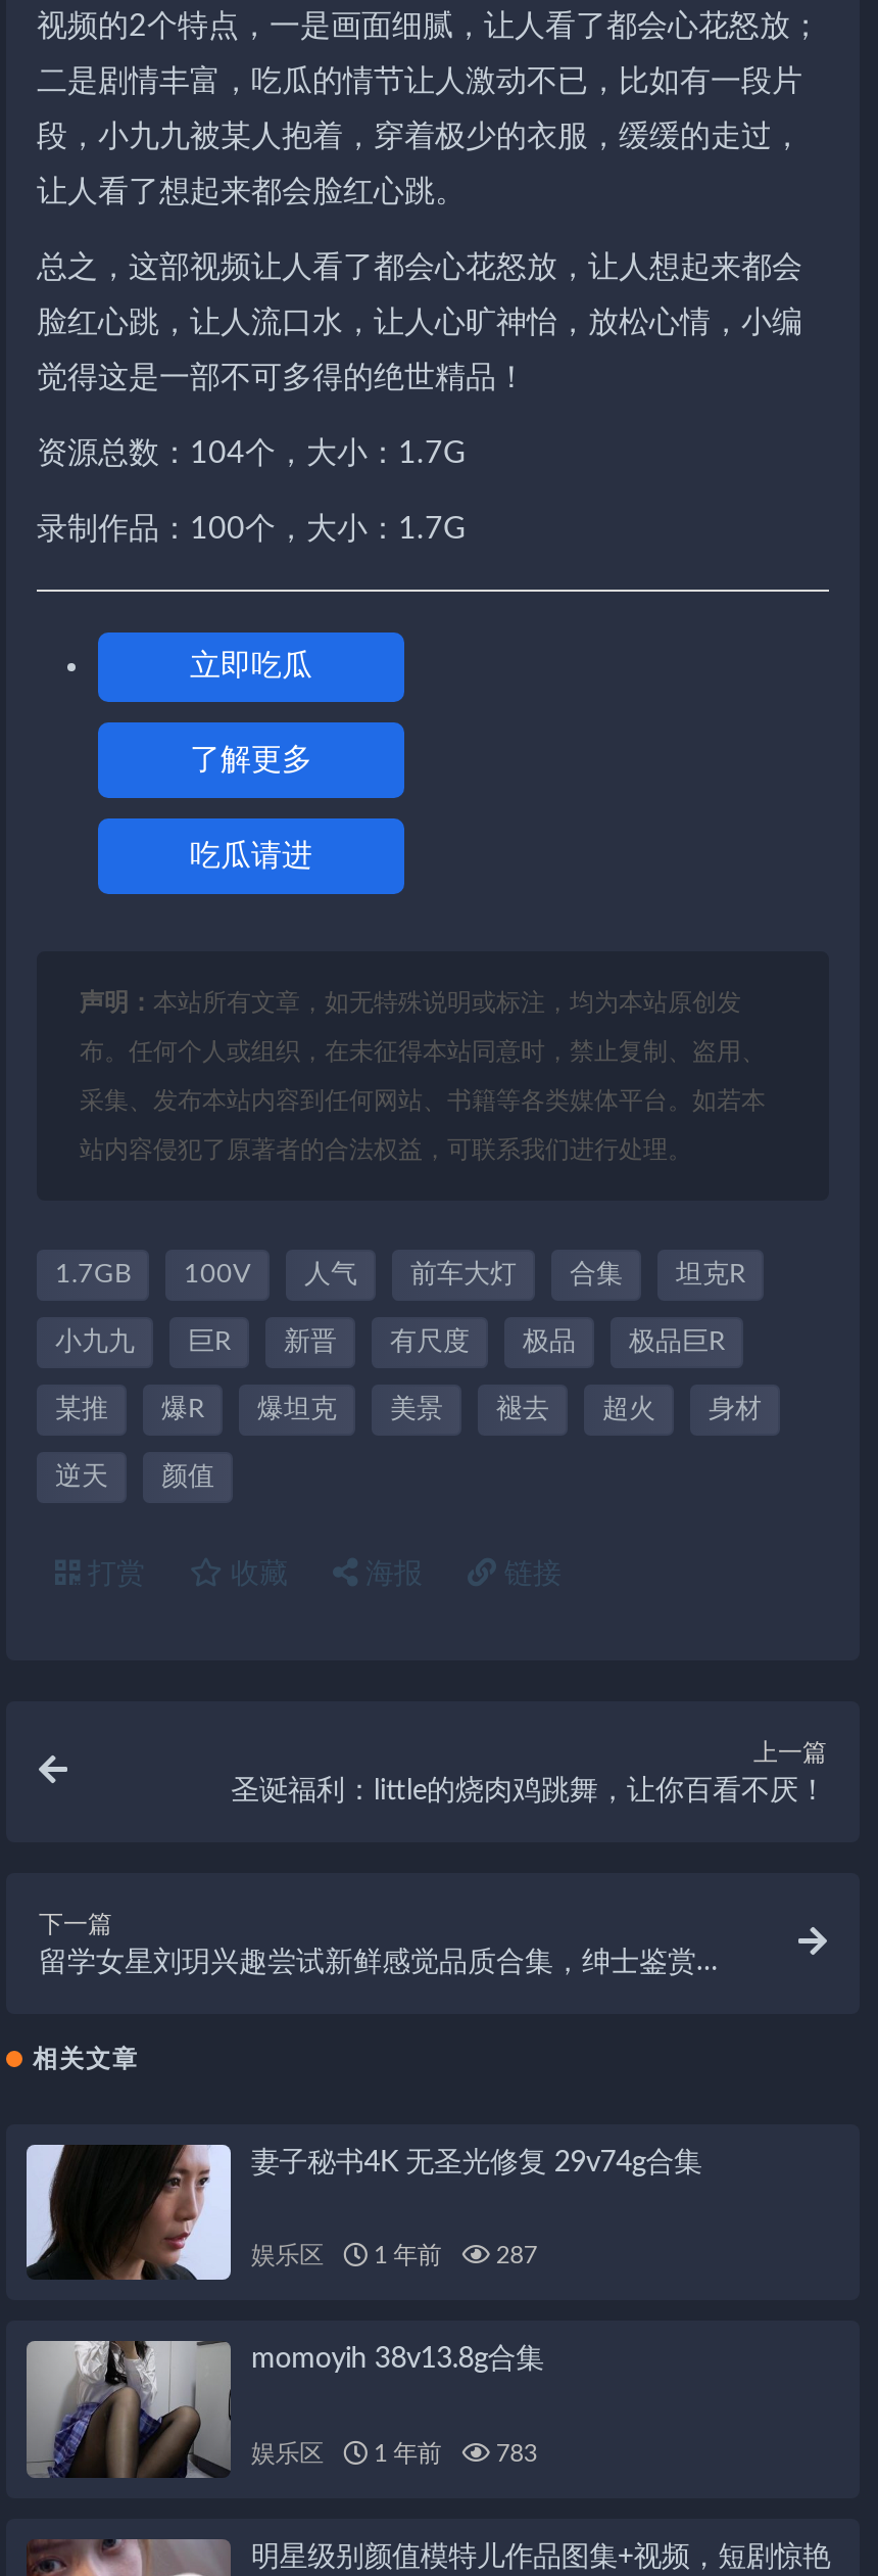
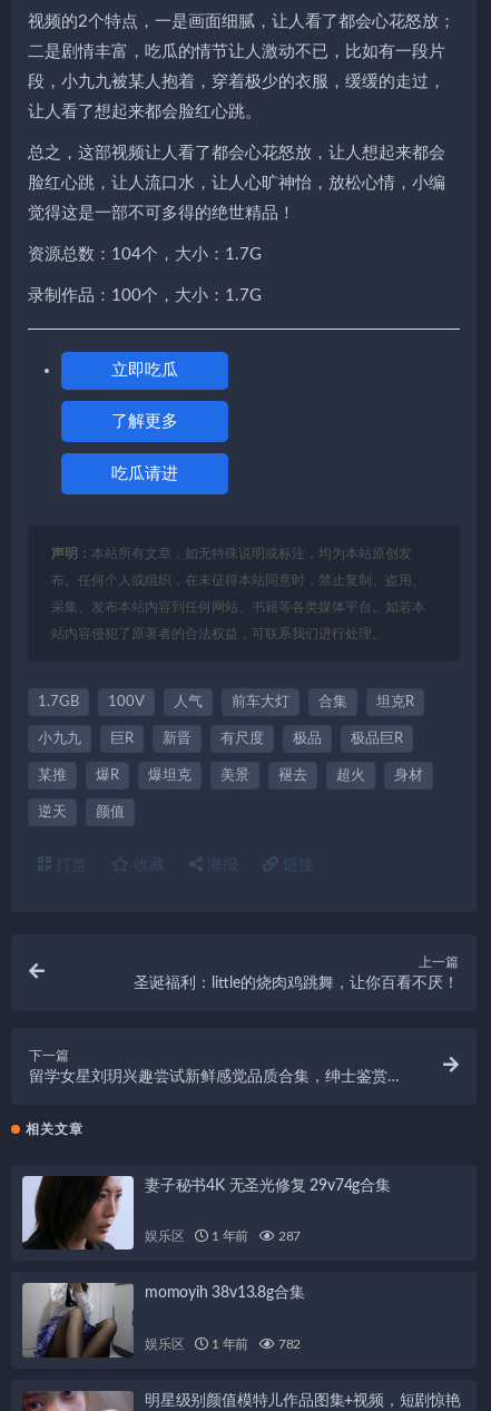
- 娱乐区 1 年前 783
+ 娱乐区 1 年前 782
